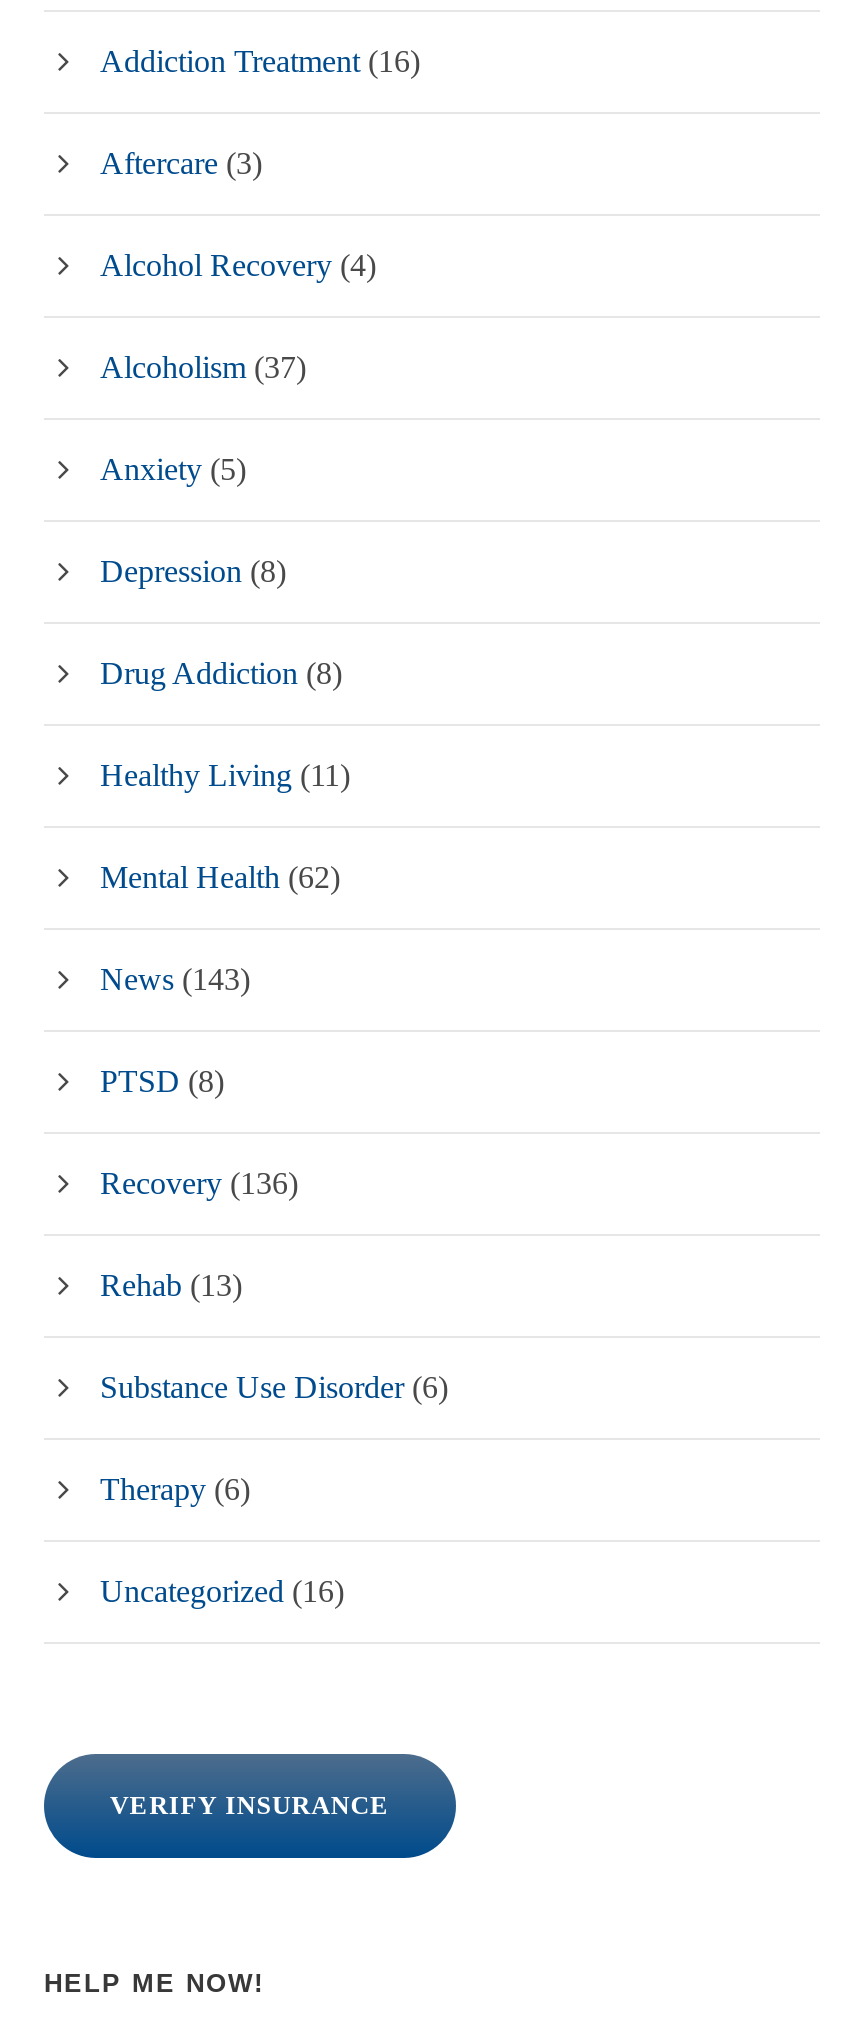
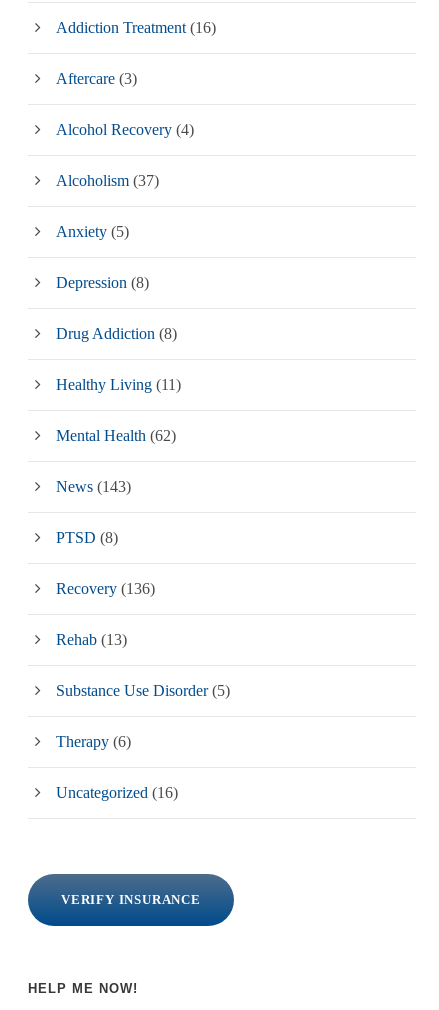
- Substance Use Disorder (6)
+ Substance Use Disorder (5)
